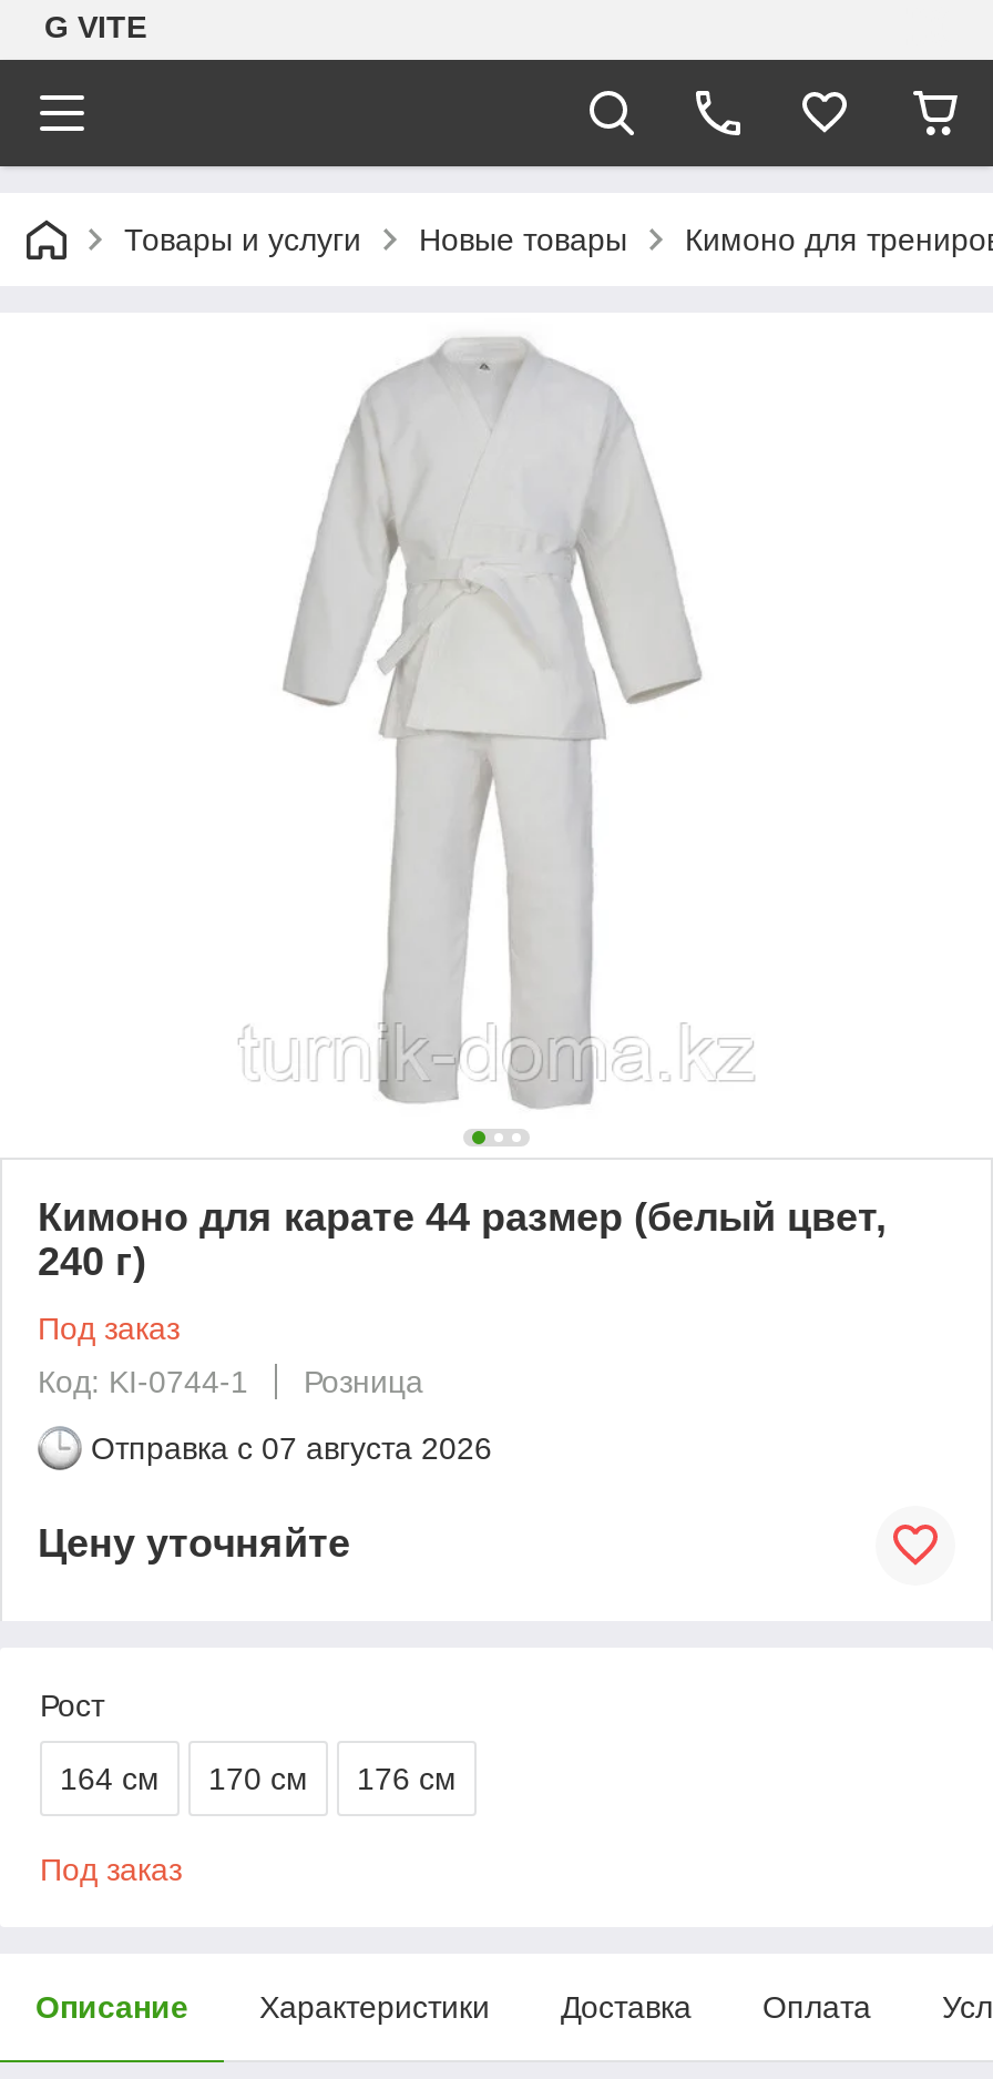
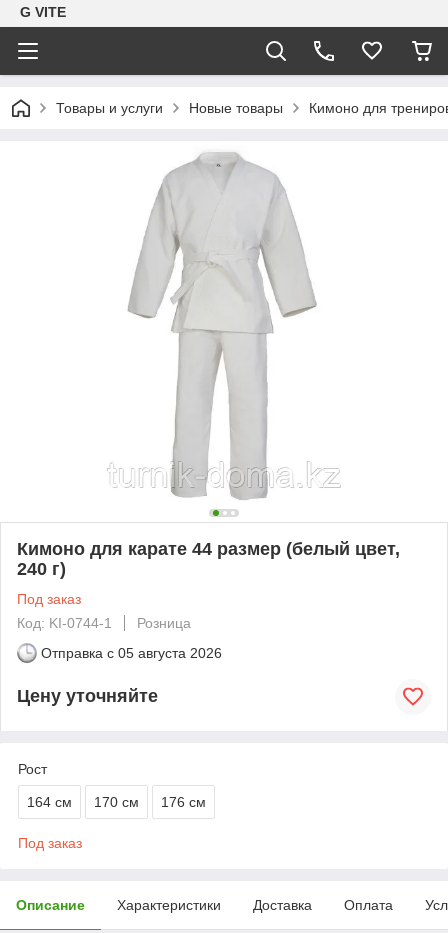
- Отправка с 07 августа 2026
+ Отправка с 05 августа 2026
